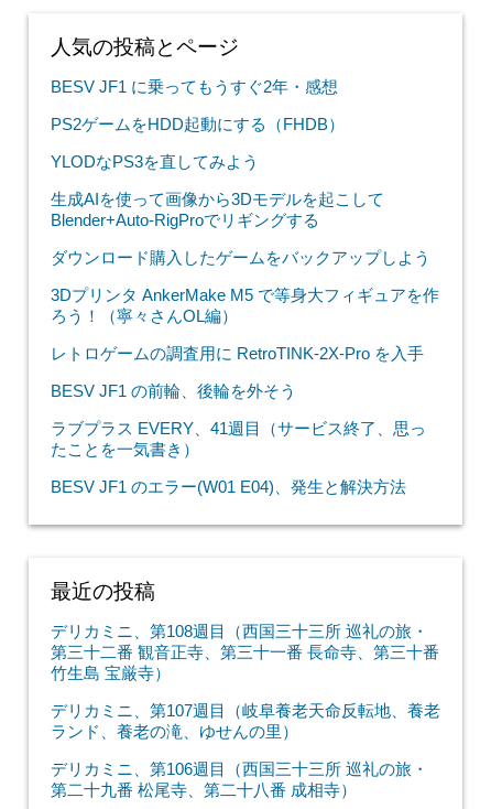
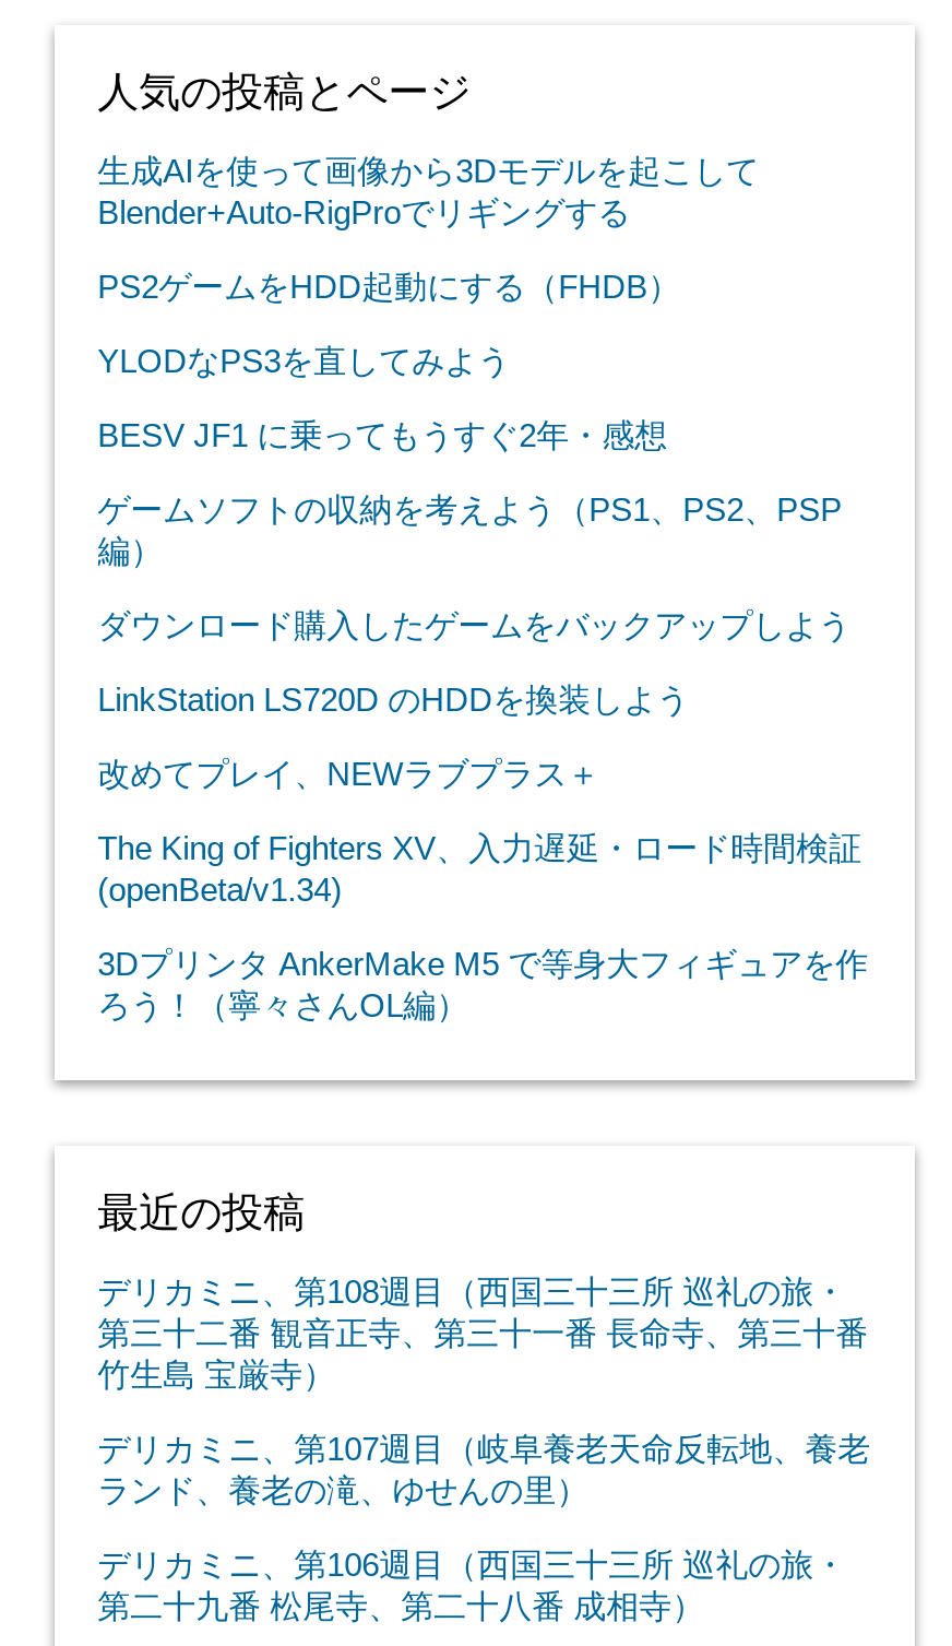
moved down: BESV JF1 に乗ってもうすぐ2年・感想

+ ゲームソフトの収納を考えよう（PS1、PS2、PSP
+ 編）

moved up: 生成AIを使って画像から3Dモデルを起こして | Blender+Auto-RigProでリギングする

moved down: ダウンロード購入したゲームをバックアップしよう

+ LinkStation LS720D のHDDを換装しよう
+ 改めてプレイ、NEWラブプラス＋
+ The King of Fighters XV、入力遅延・ロード時間検証
+ (openBeta/v1.34)

moved down: 3Dプリンタ AnkerMake M5 で等身大フィギュアを作 | ろう！（寧々さんOL編）

- レトロゲームの調査用に RetroTINK-2X-Pro を入手
- BESV JF1 の前輪、後輪を外そう
- ラブプラス EVERY、41週目（サービス終了、思っ
- たことを一気書き）
- BESV JF1 のエラー(W01 E04)、発生と解決方法
